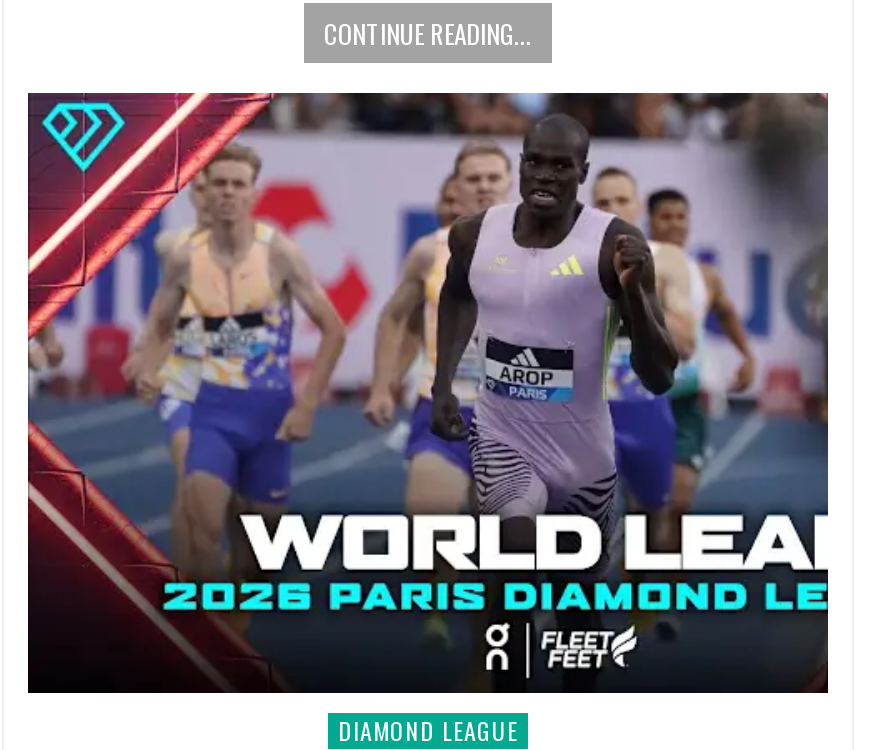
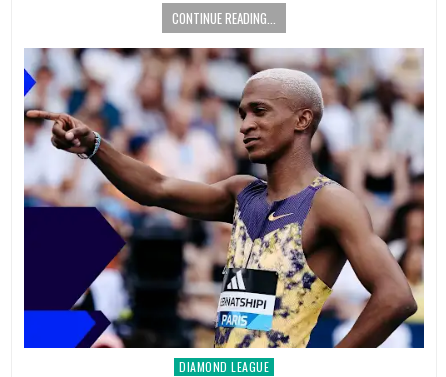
- [image]
+ [image]
